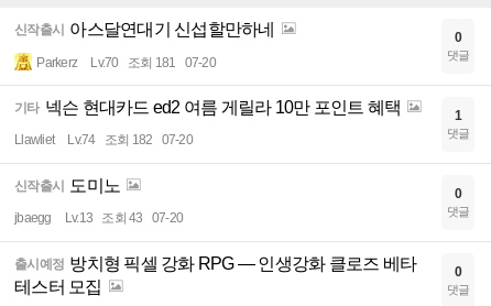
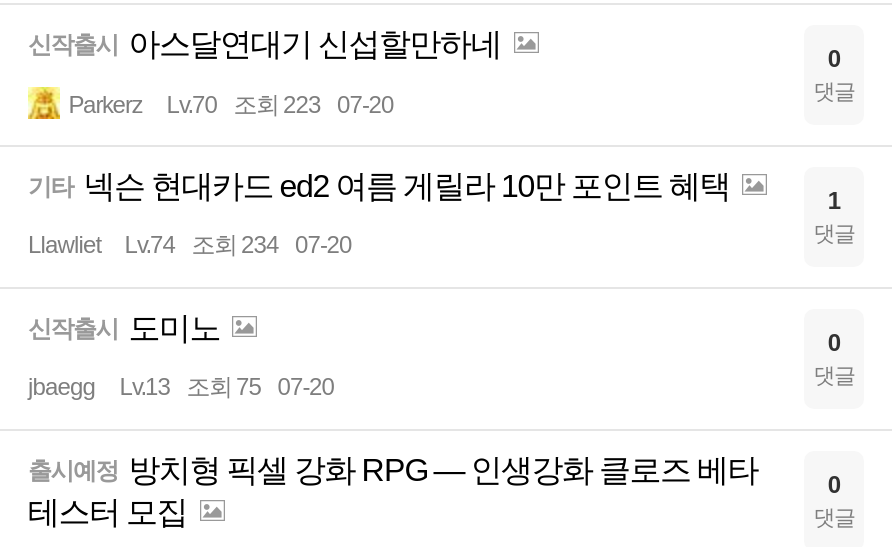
- Parkerz Lv.70 조회 181 07-20
+ Parkerz Lv.70 조회 223 07-20

- Llawliet Lv.74 조회 182 07-20
+ Llawliet Lv.74 조회 234 07-20

- jbaegg Lv.13 조회 43 07-20
+ jbaegg Lv.13 조회 75 07-20
